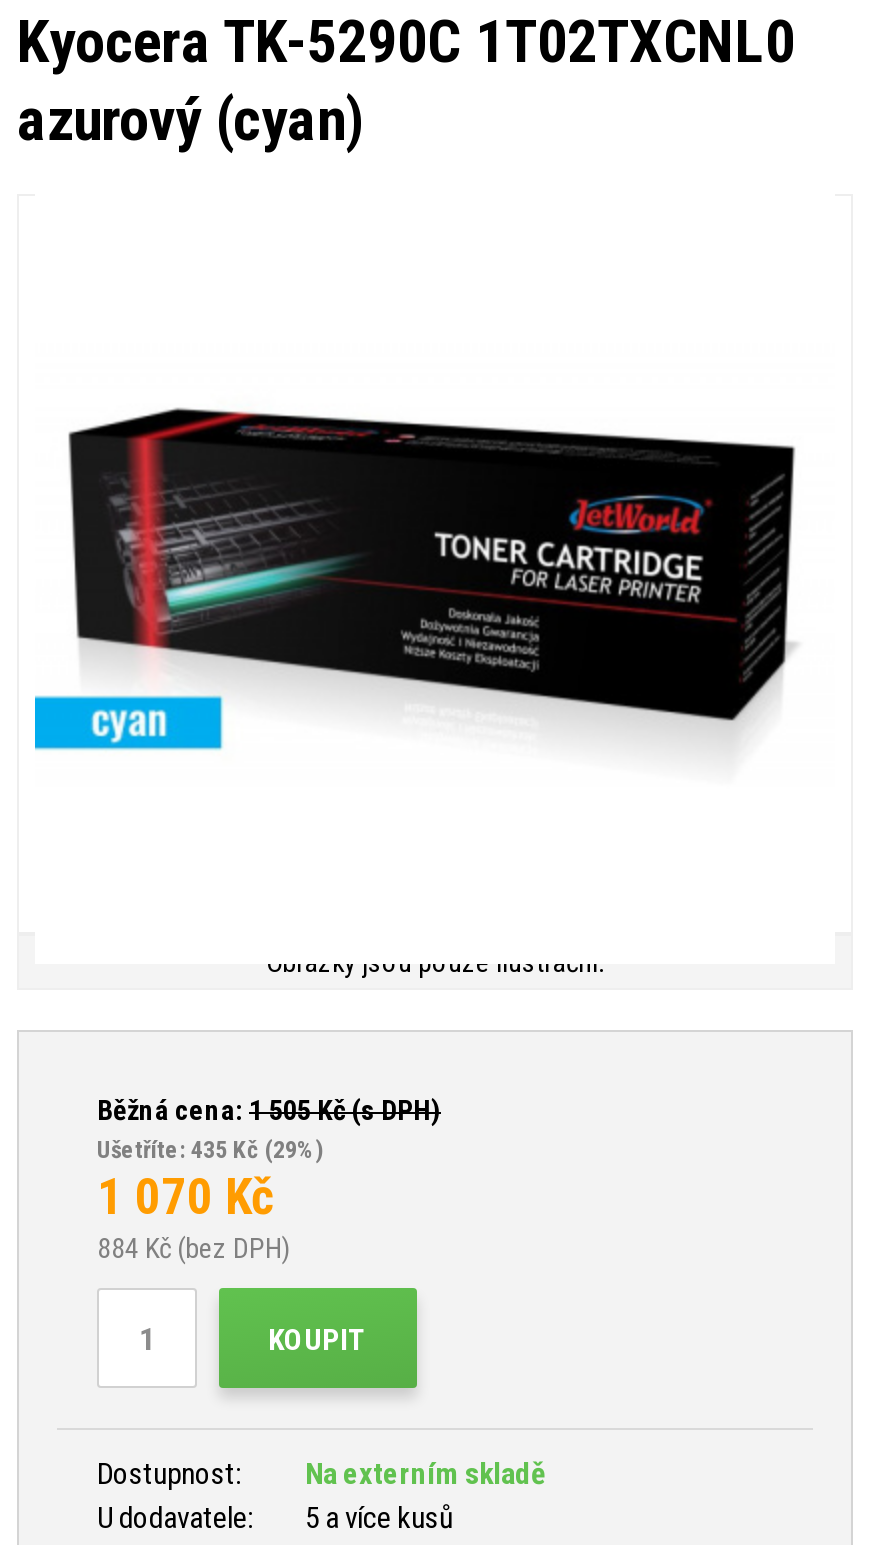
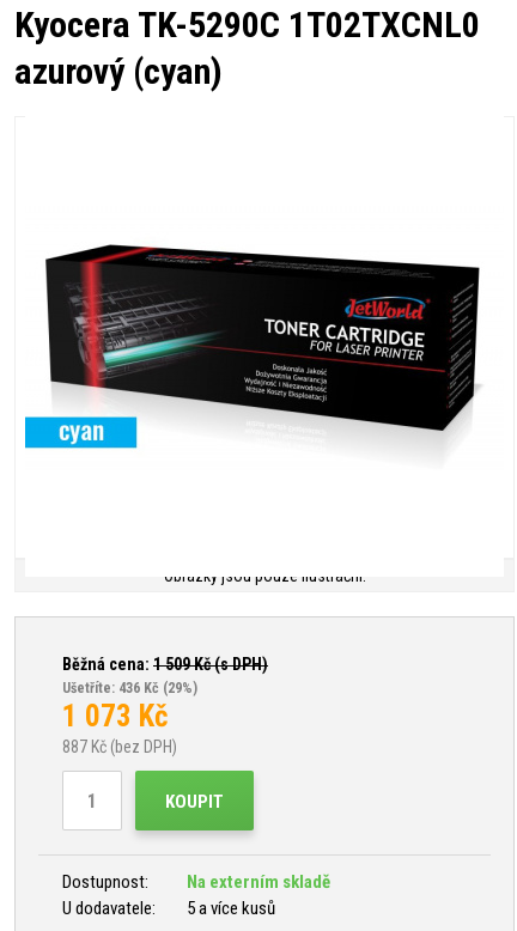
- Běžná cena: 1 505Kč (s DPH)
+ Běžná cena: 1 509Kč (s DPH)

- Ušetříte: 435 Kč (29%)
+ Ušetříte: 436 Kč (29%)

- 1 070 Kč
+ 1 073 Kč

- 884 Kč (bez DPH)
+ 887 Kč (bez DPH)
